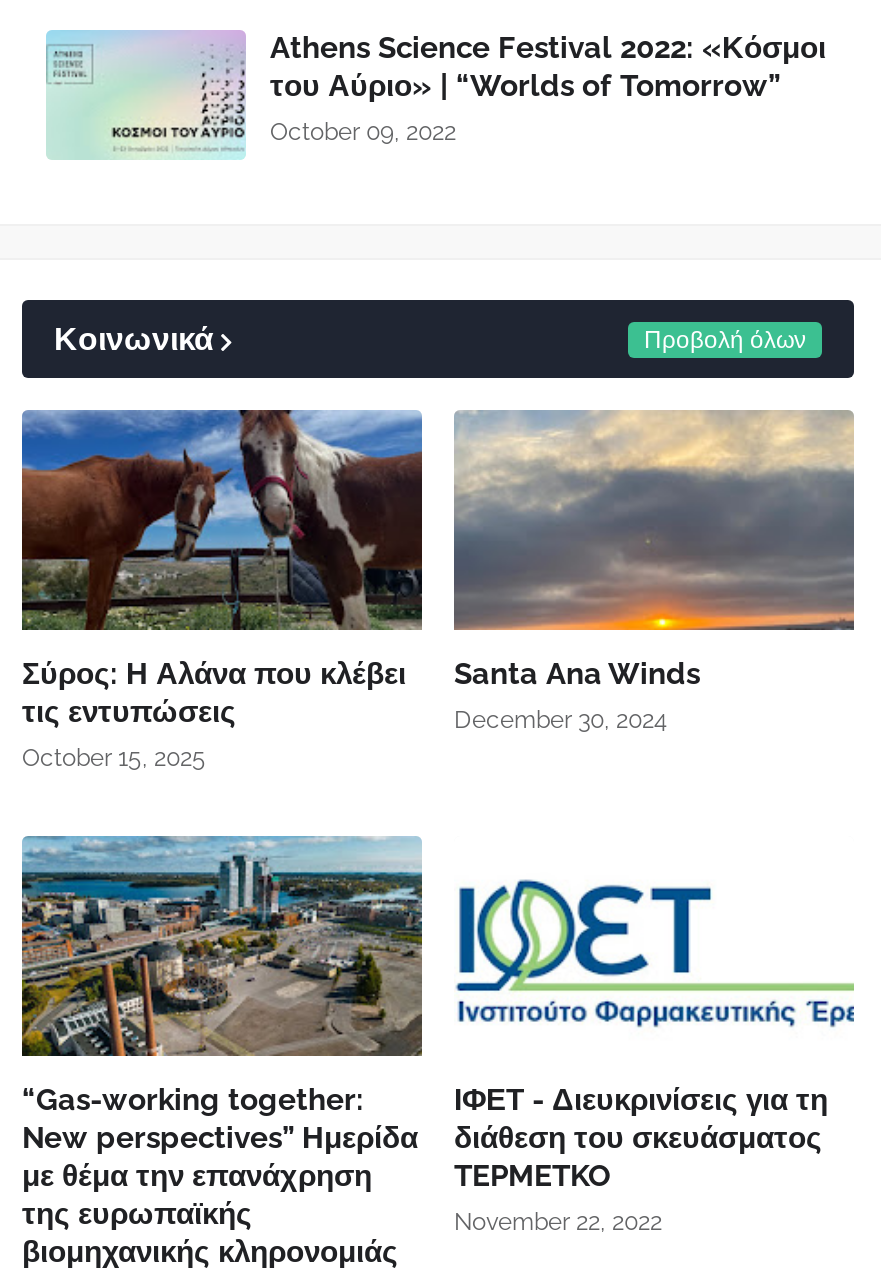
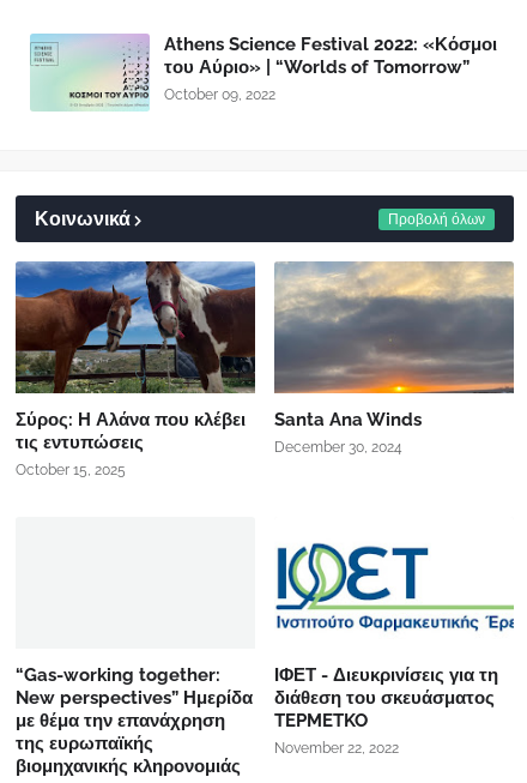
- [image]
